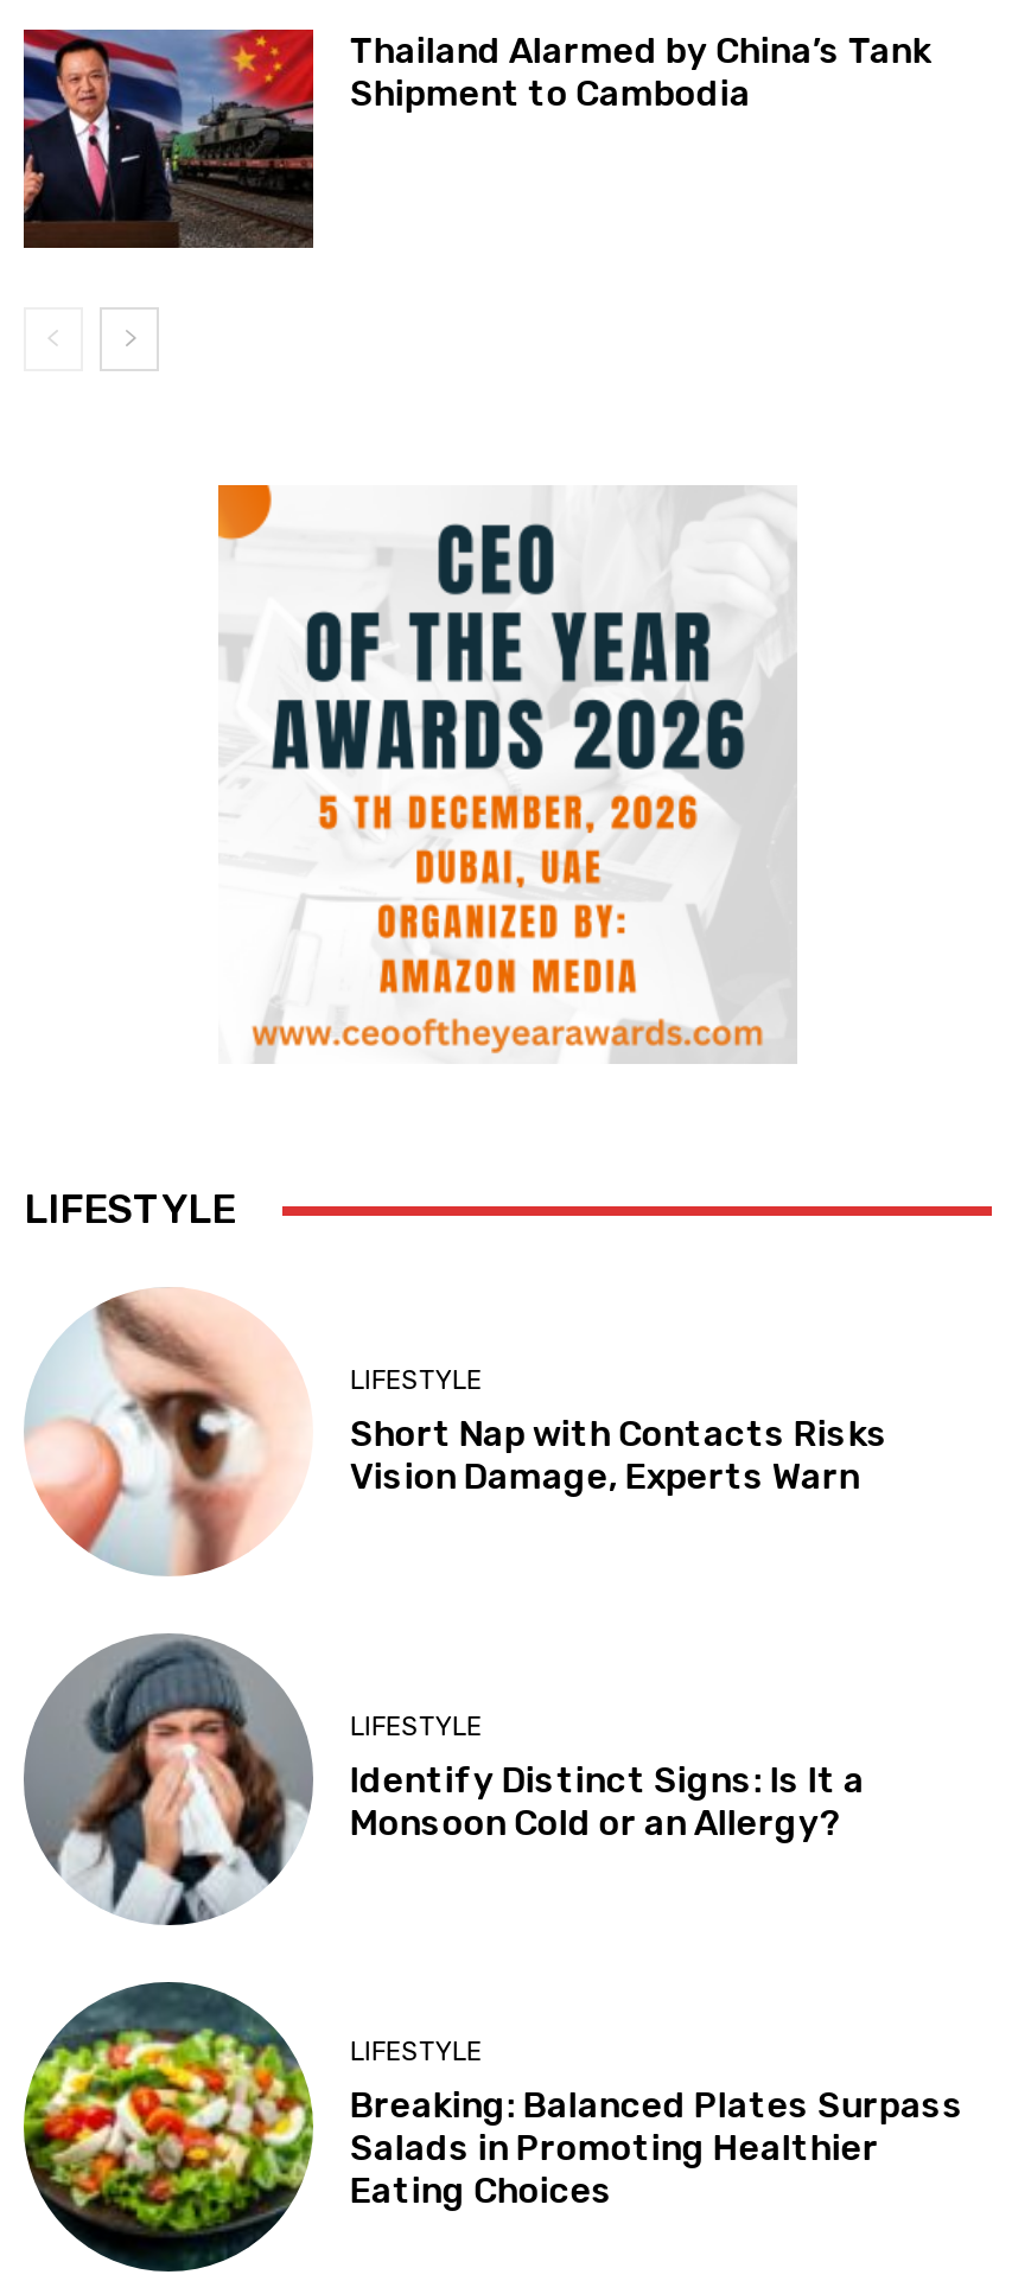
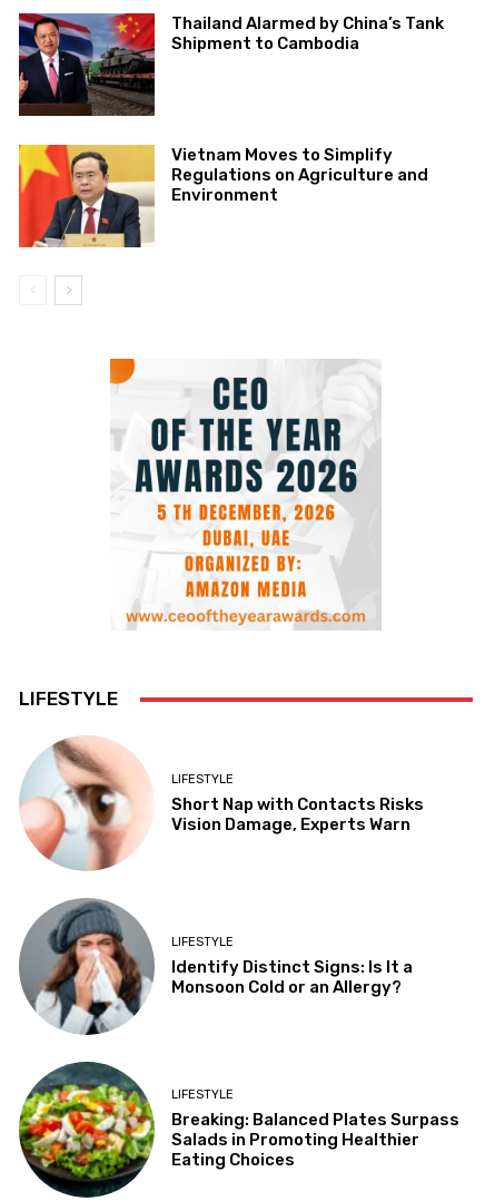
+ [image]
+ Vietnam Moves to Simplify
+ Regulations on Agriculture and
+ Environment
